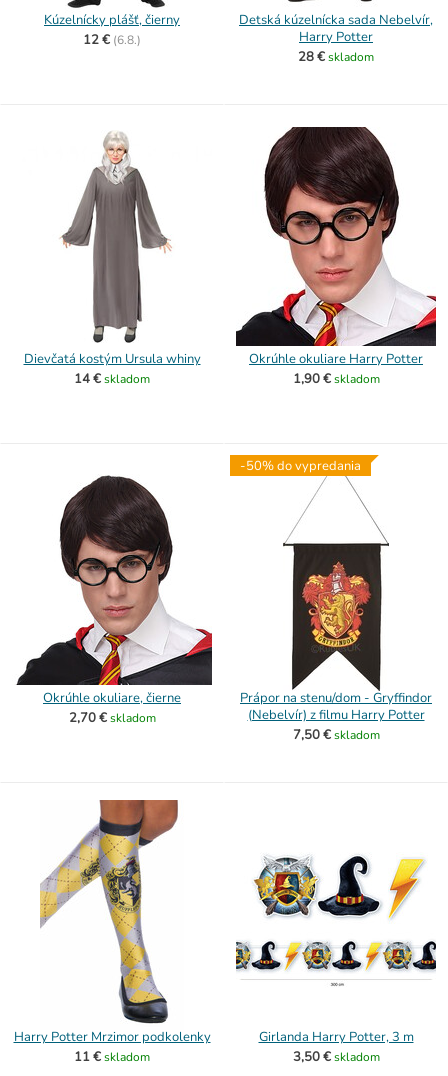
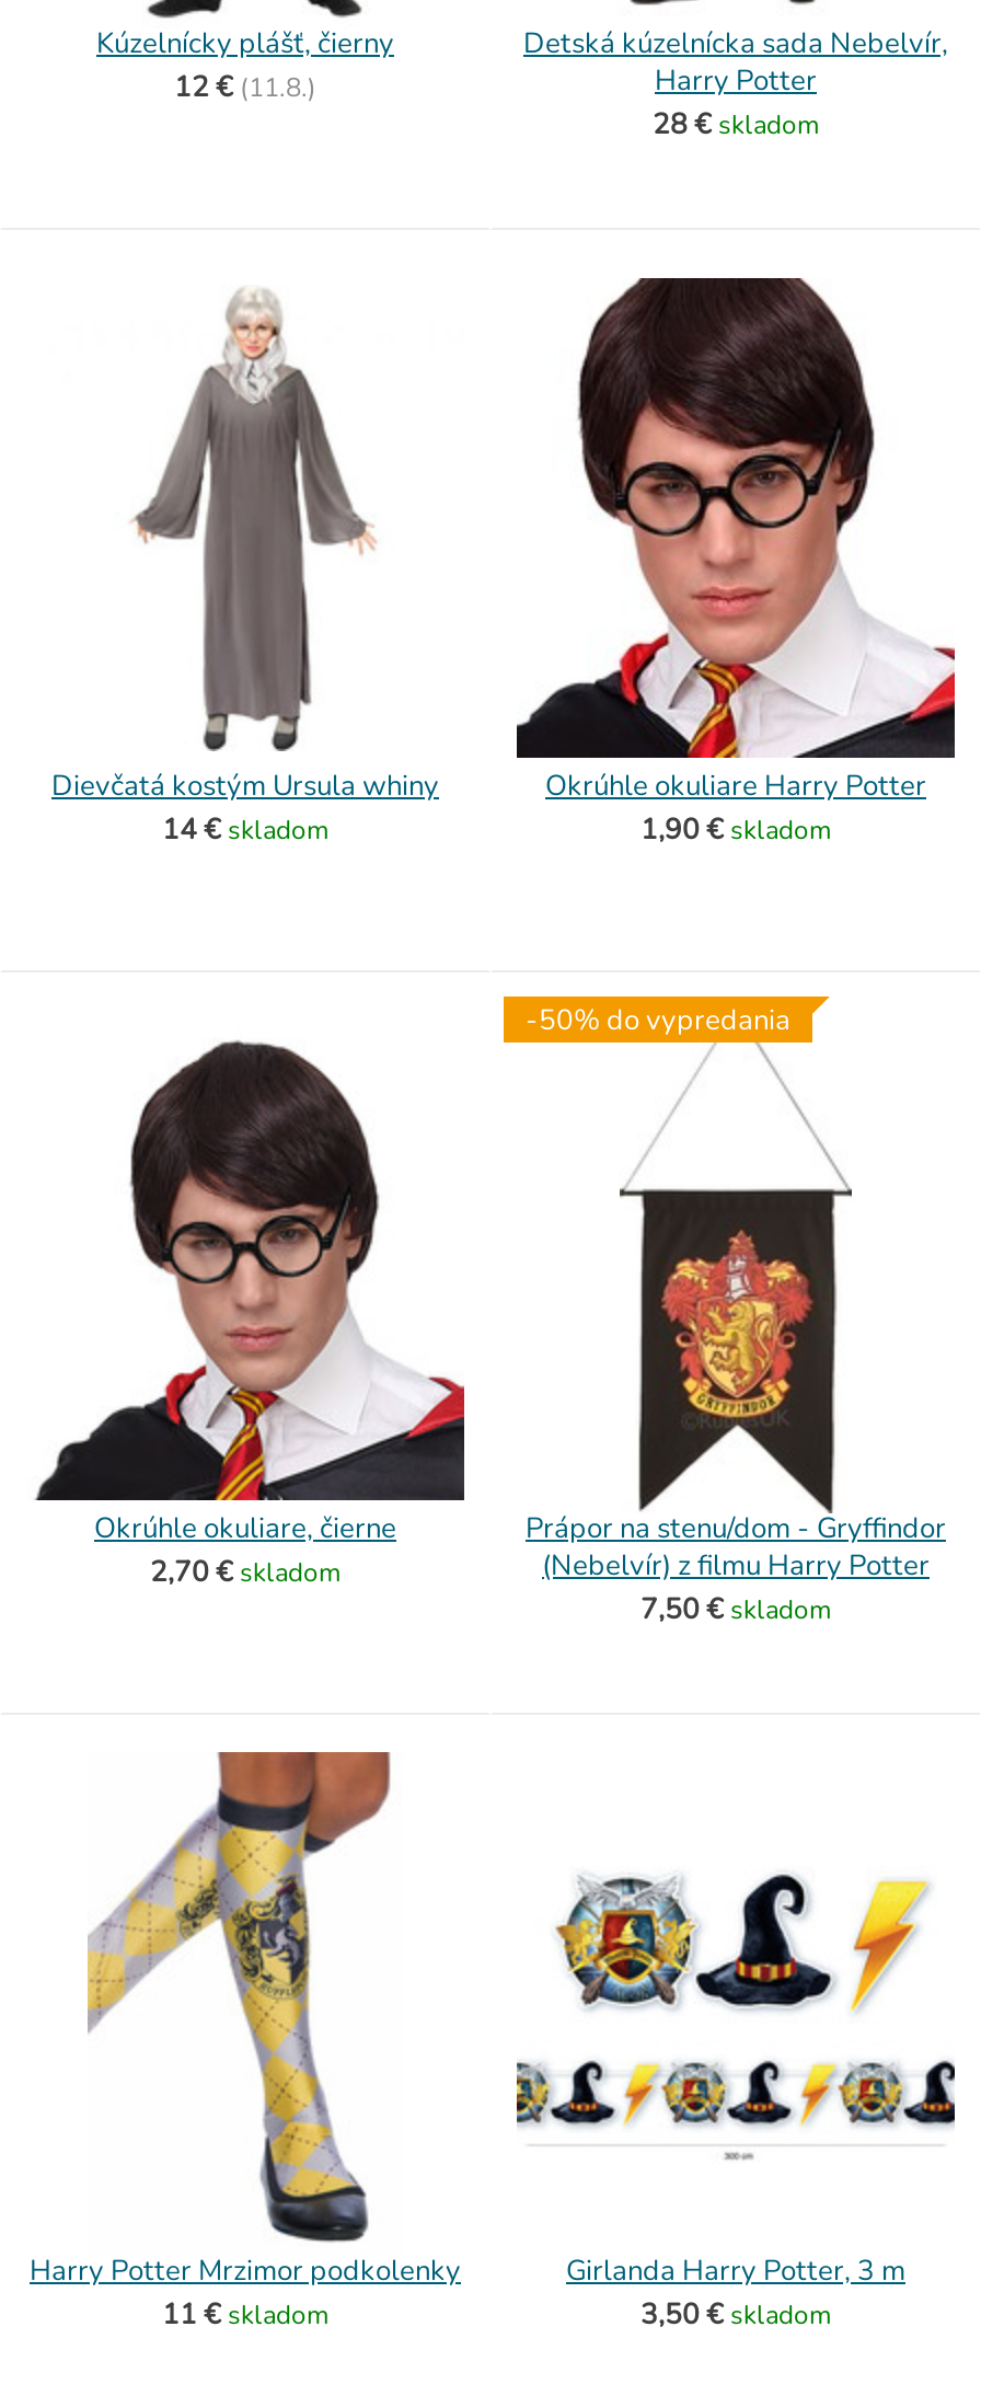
- 12 € (6.8.)
+ 12 € (11.8.)
